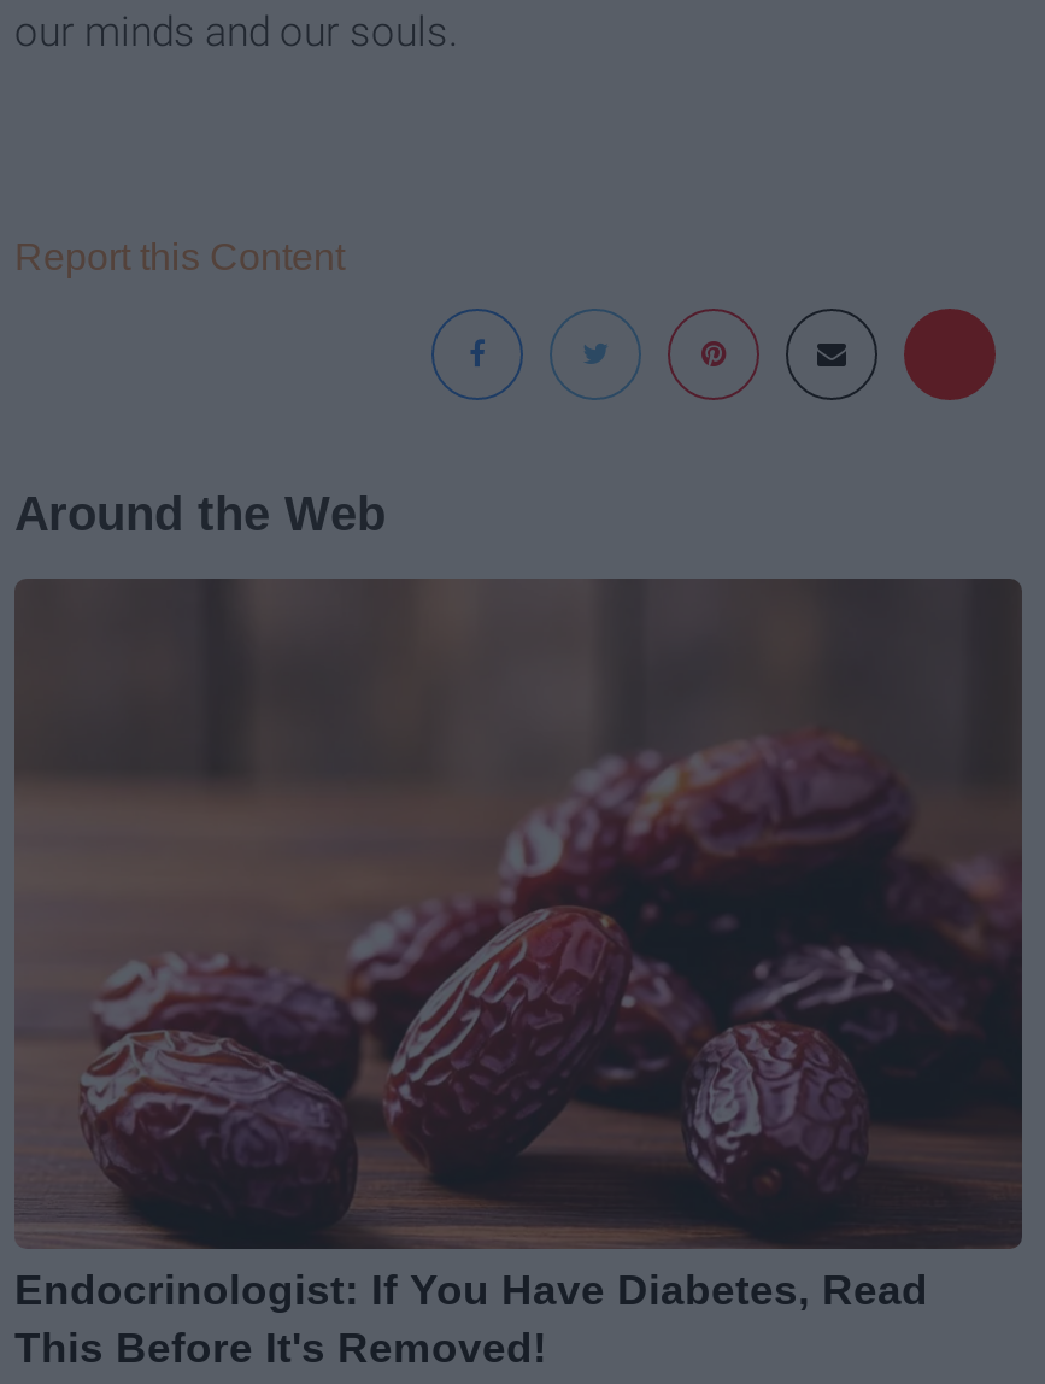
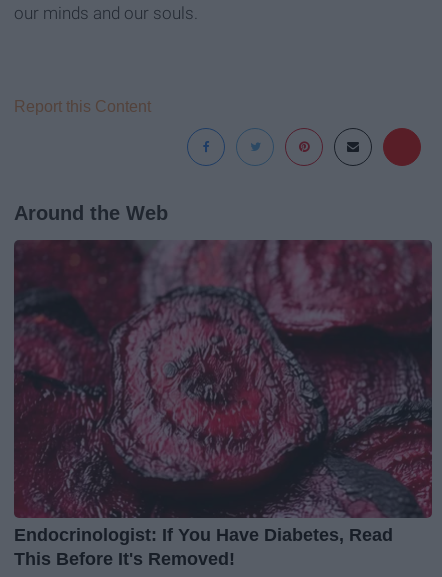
- [image]
+ [image]
